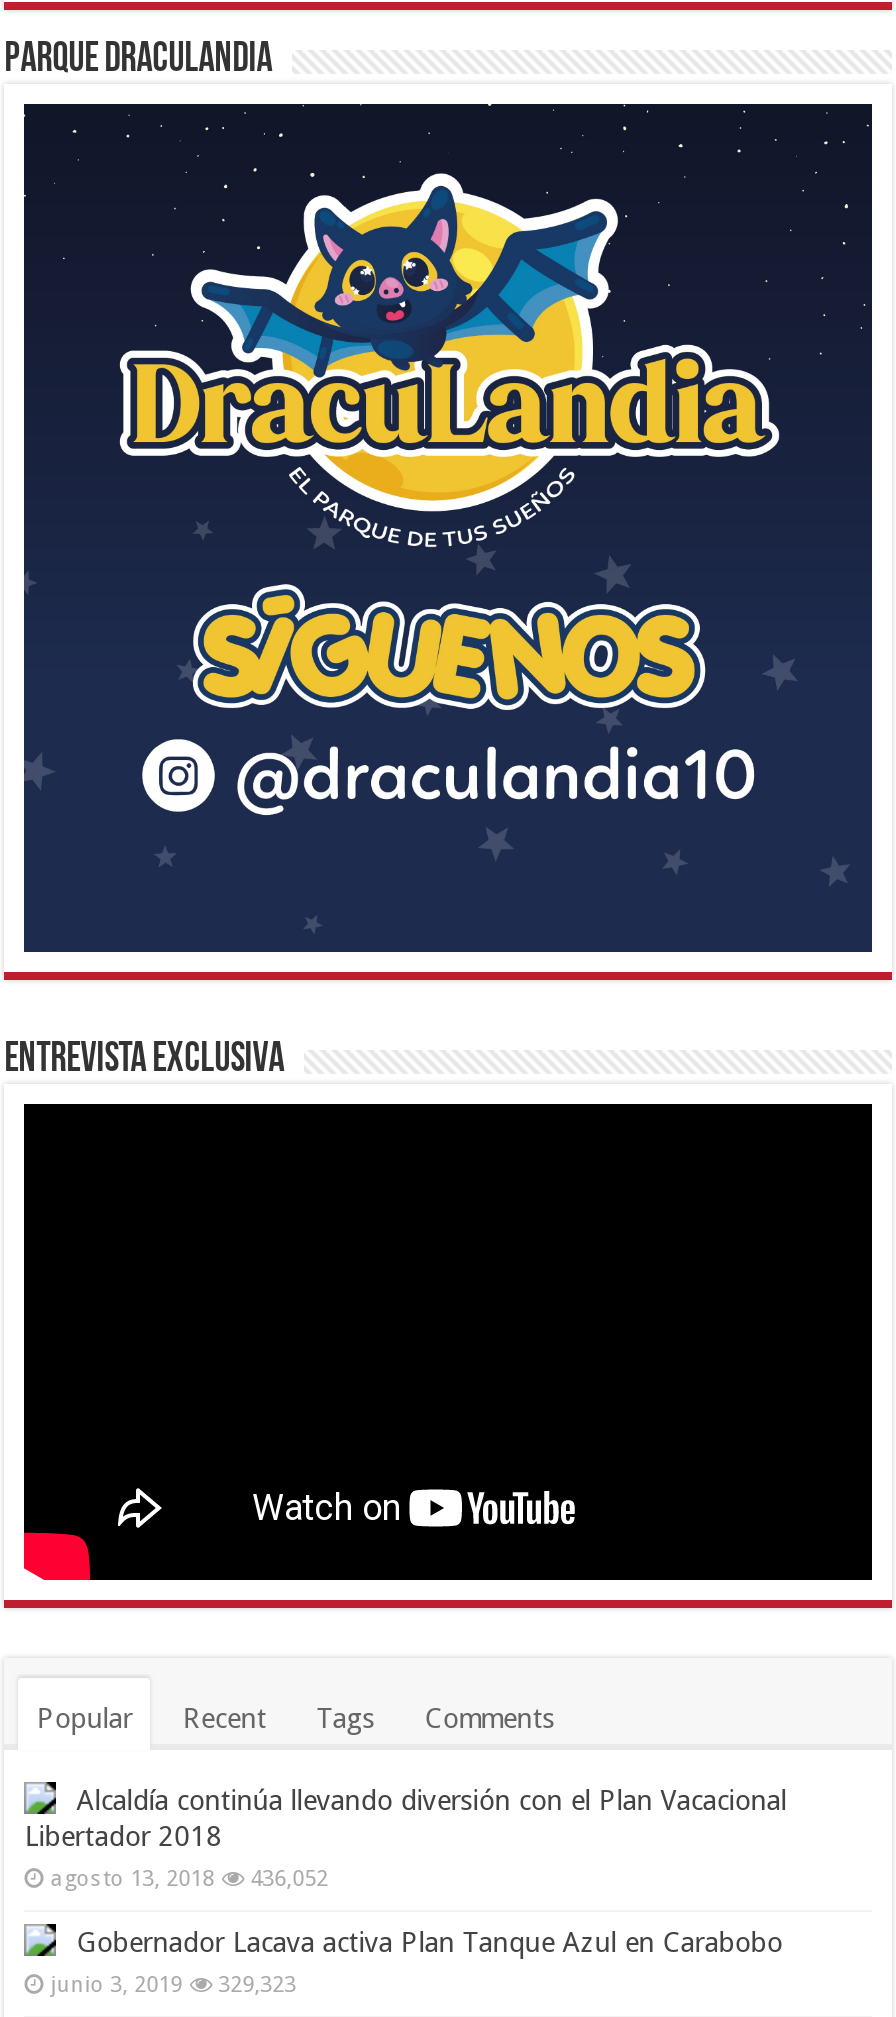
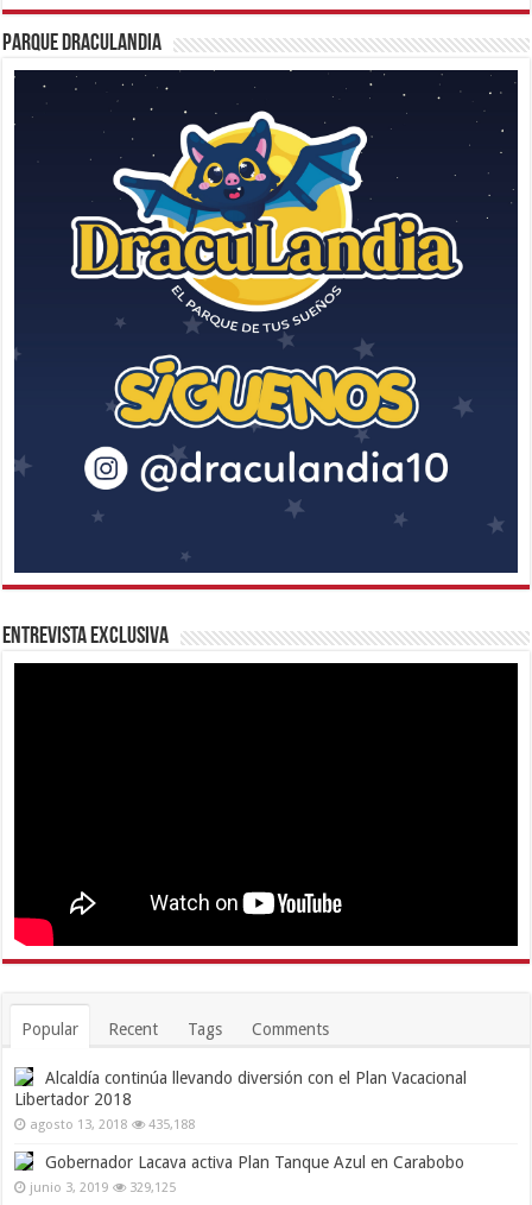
- agosto 13, 2018 436,052
+ agosto 13, 2018 435,188

- junio 3, 2019 329,323
+ junio 3, 2019 329,125
